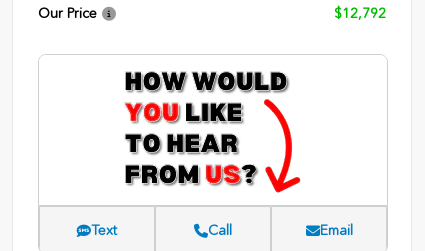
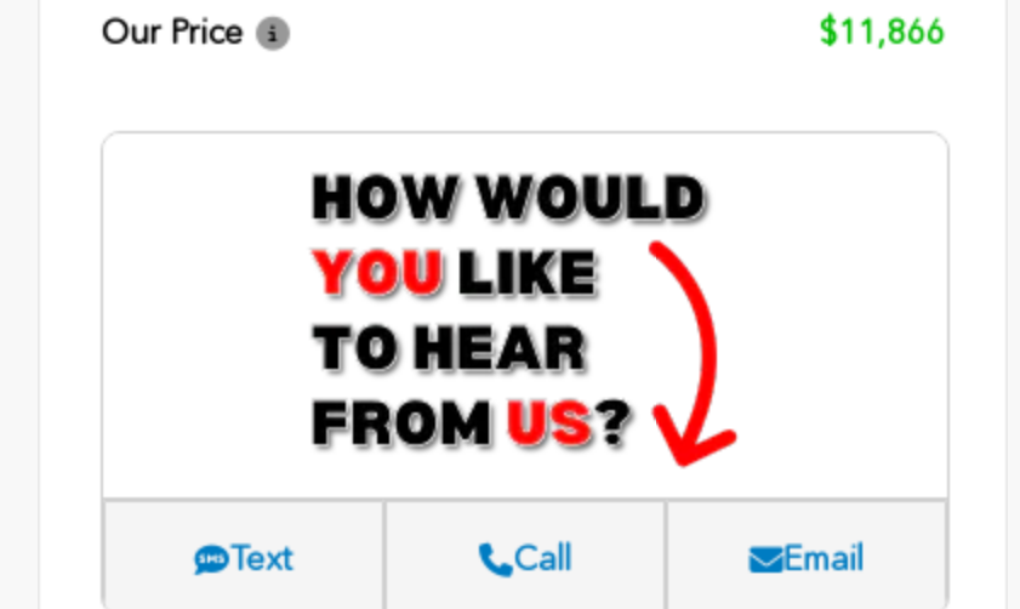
- $12,792
+ $11,866
